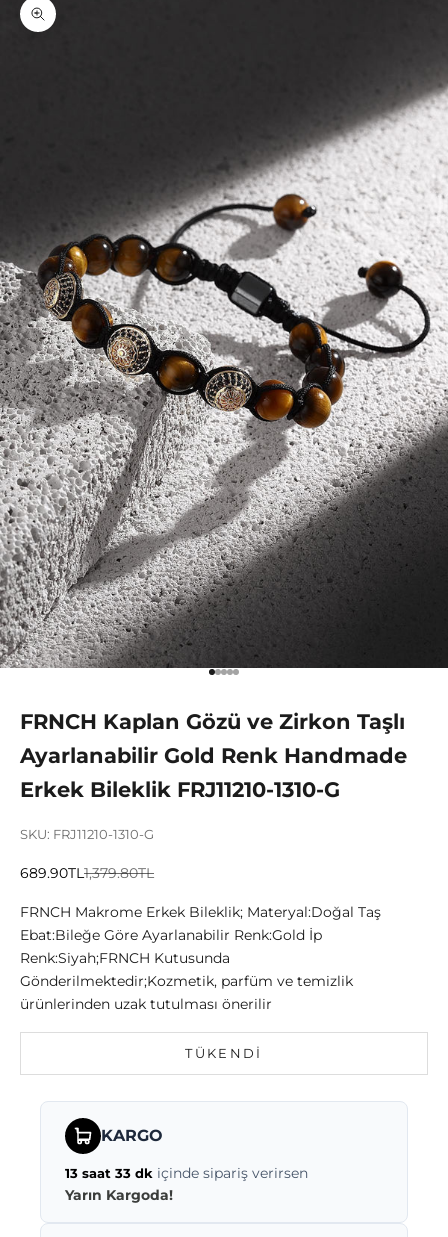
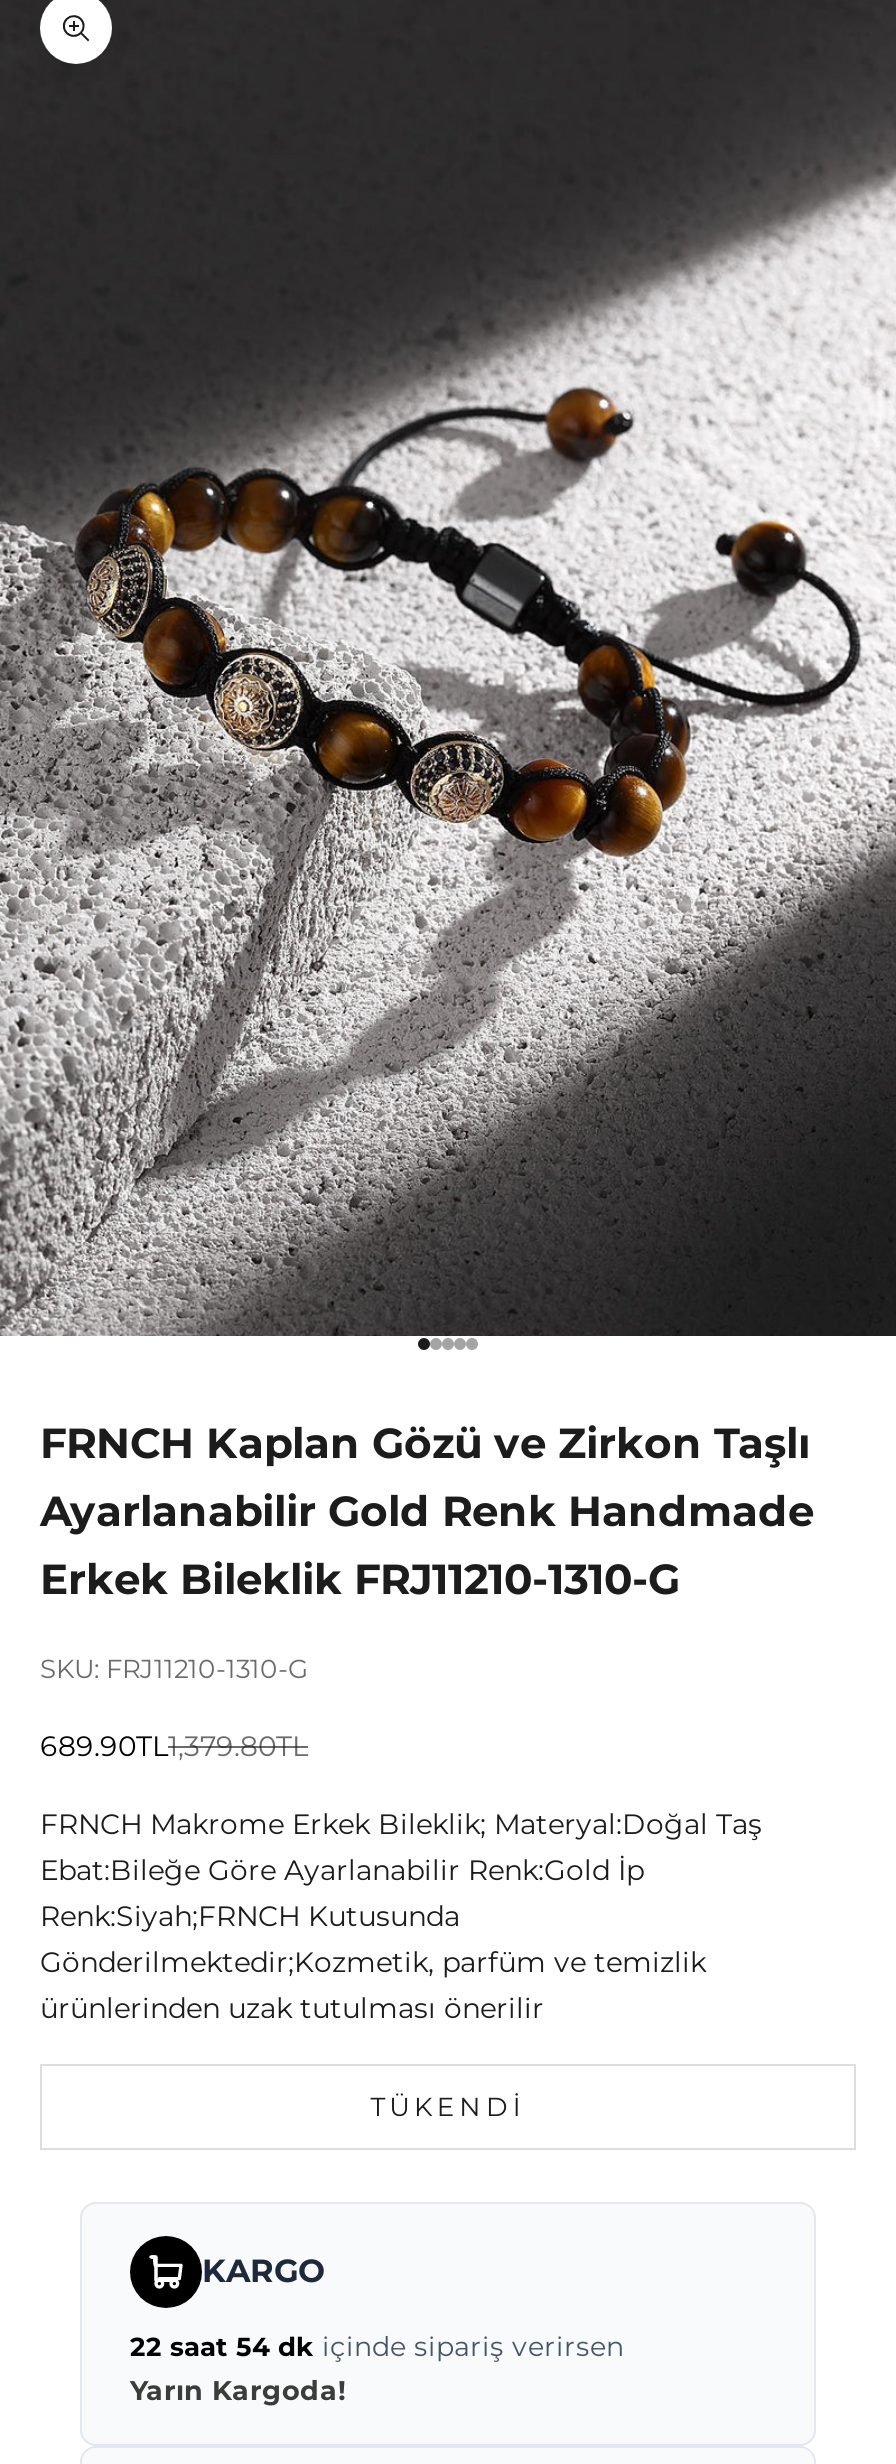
- 13 saat 33 dk içinde sipariş verirsen
+ 22 saat 54 dk içinde sipariş verirsen
